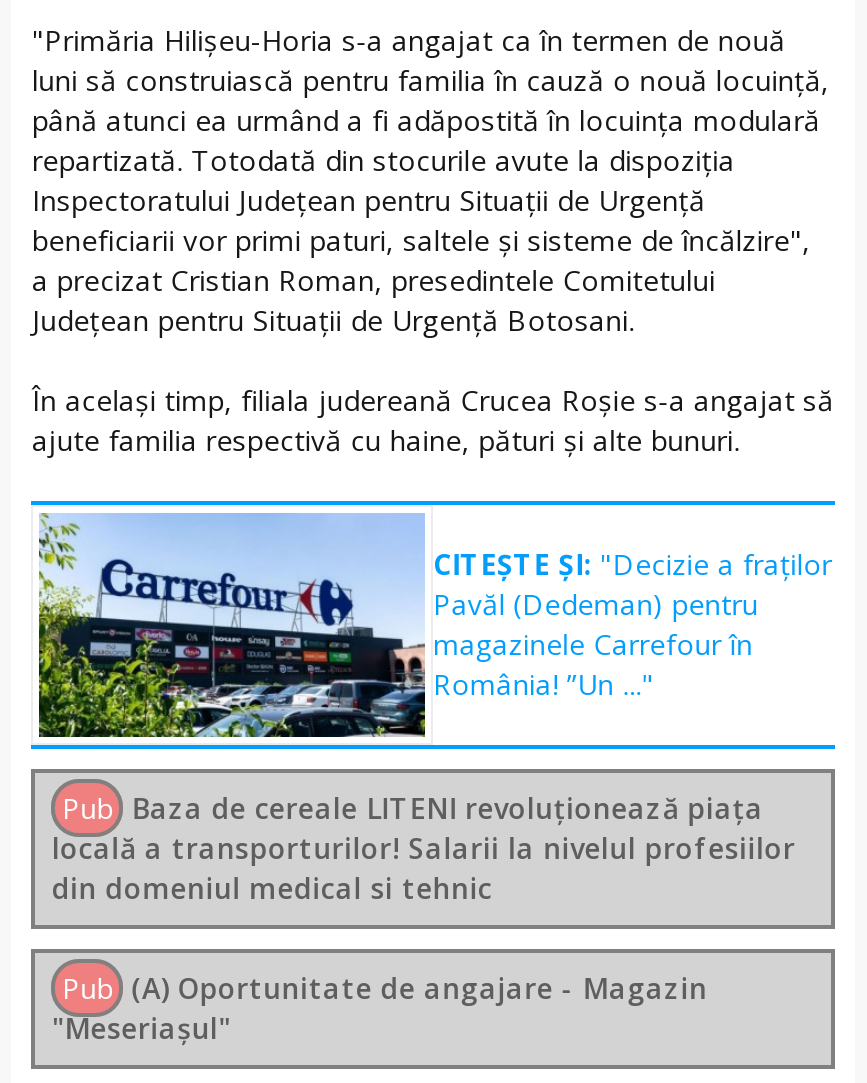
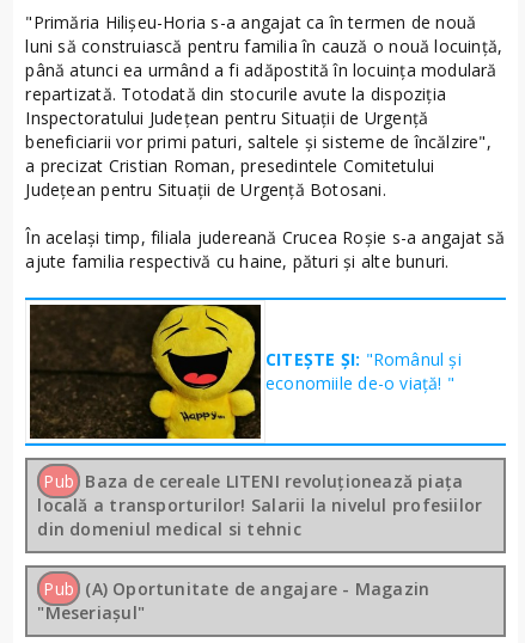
- [image]
- CITEȘTE ȘI: "Decizie a fraților
- Pavăl (Dedeman) pentru
- magazinele Carrefour în
- România! ”Un ..."
+ [image]
+ CITEȘTE ȘI: "Românul și
+ economiile de-o viață! "
